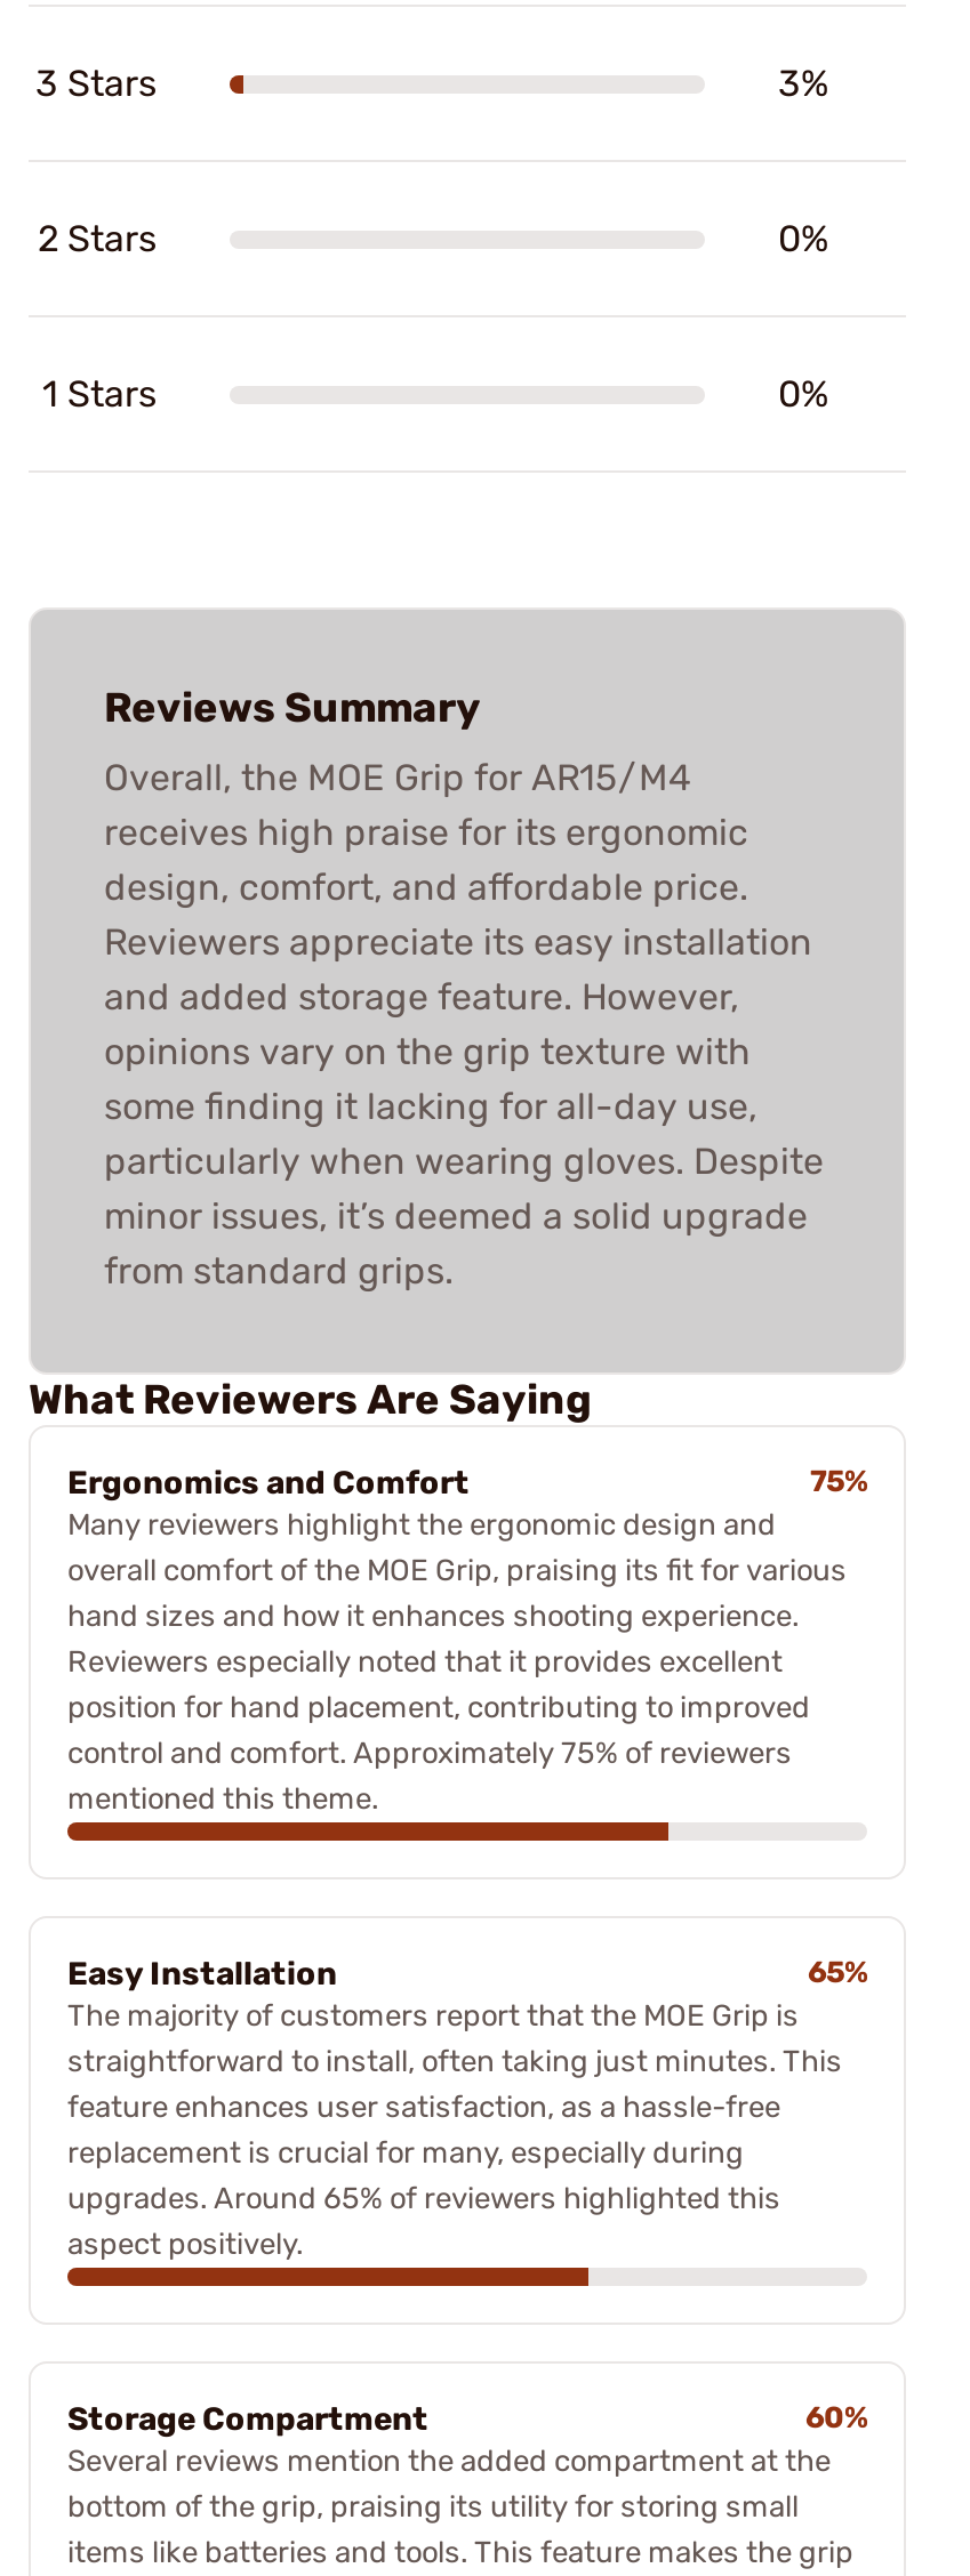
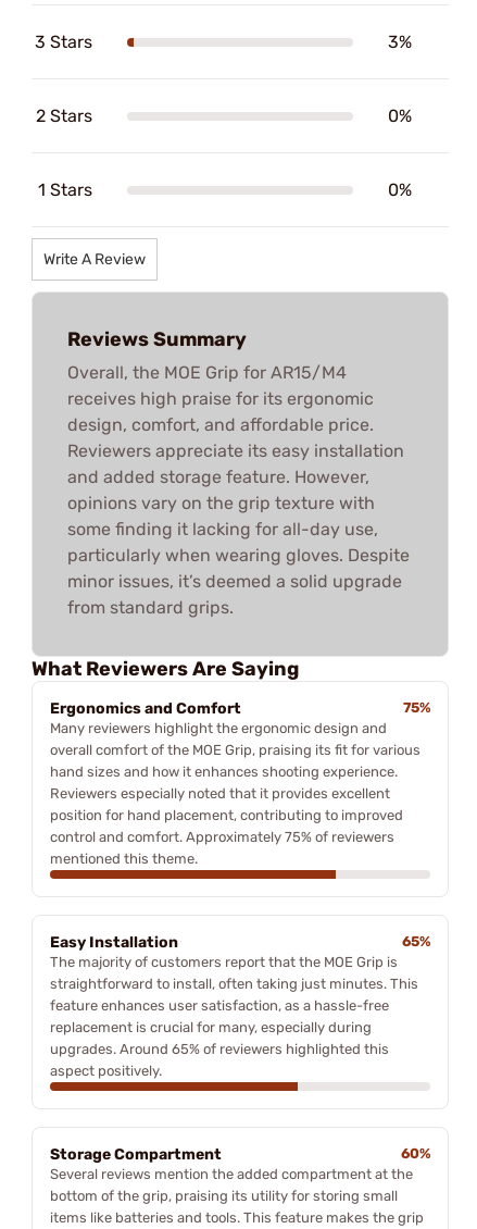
+ Write A Review
